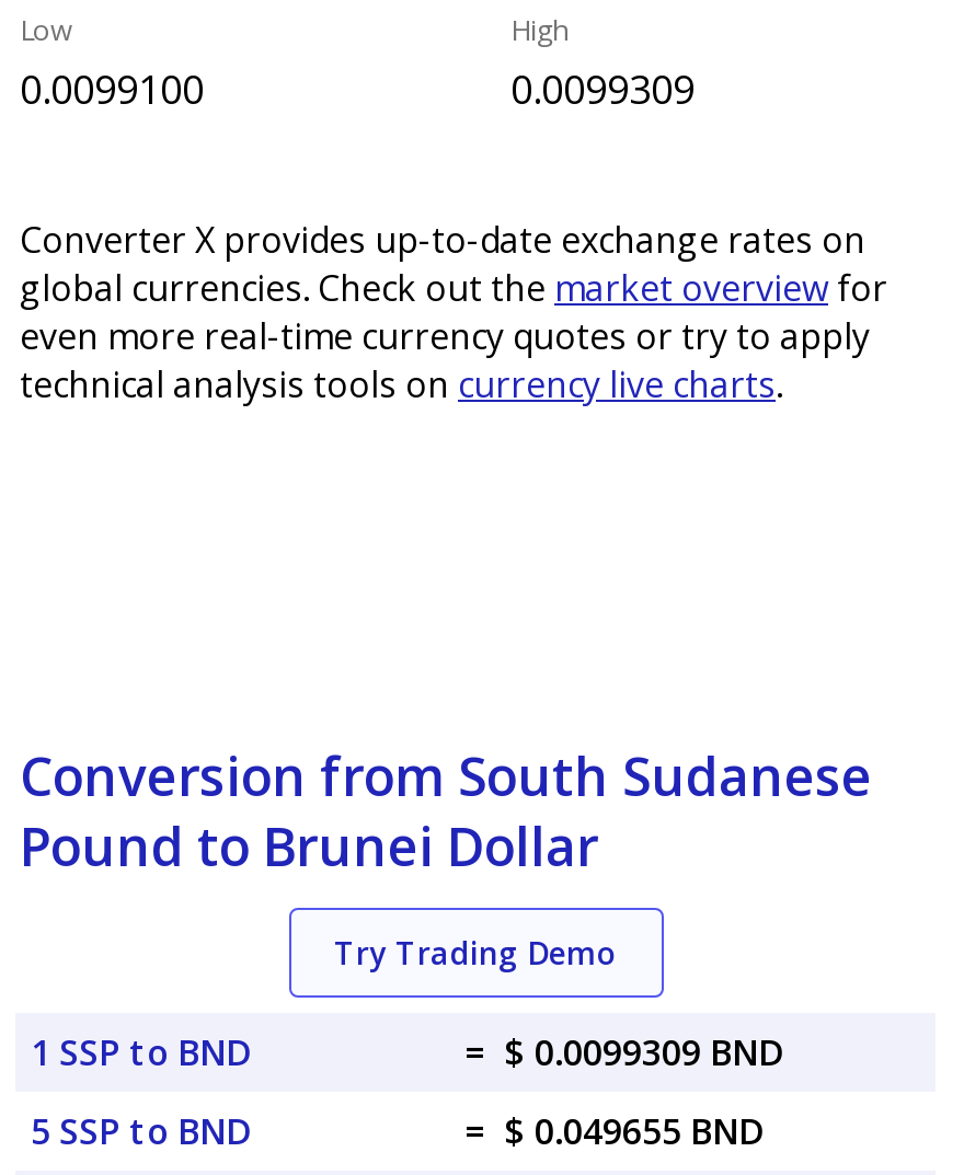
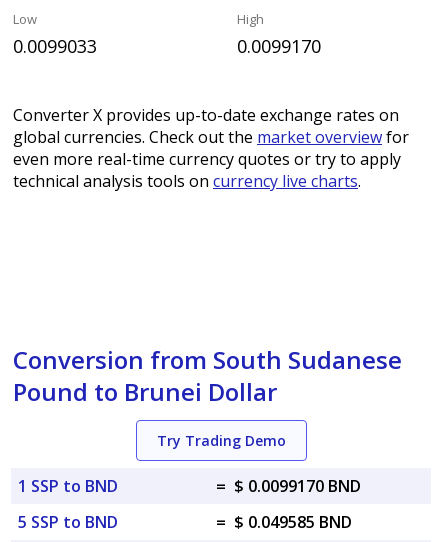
- 0.0099100
+ 0.0099033

- 0.0099309
+ 0.0099170

- = $ 0.0099309 BND
+ = $ 0.0099170 BND

- = $ 0.049655 BND
+ = $ 0.049585 BND
